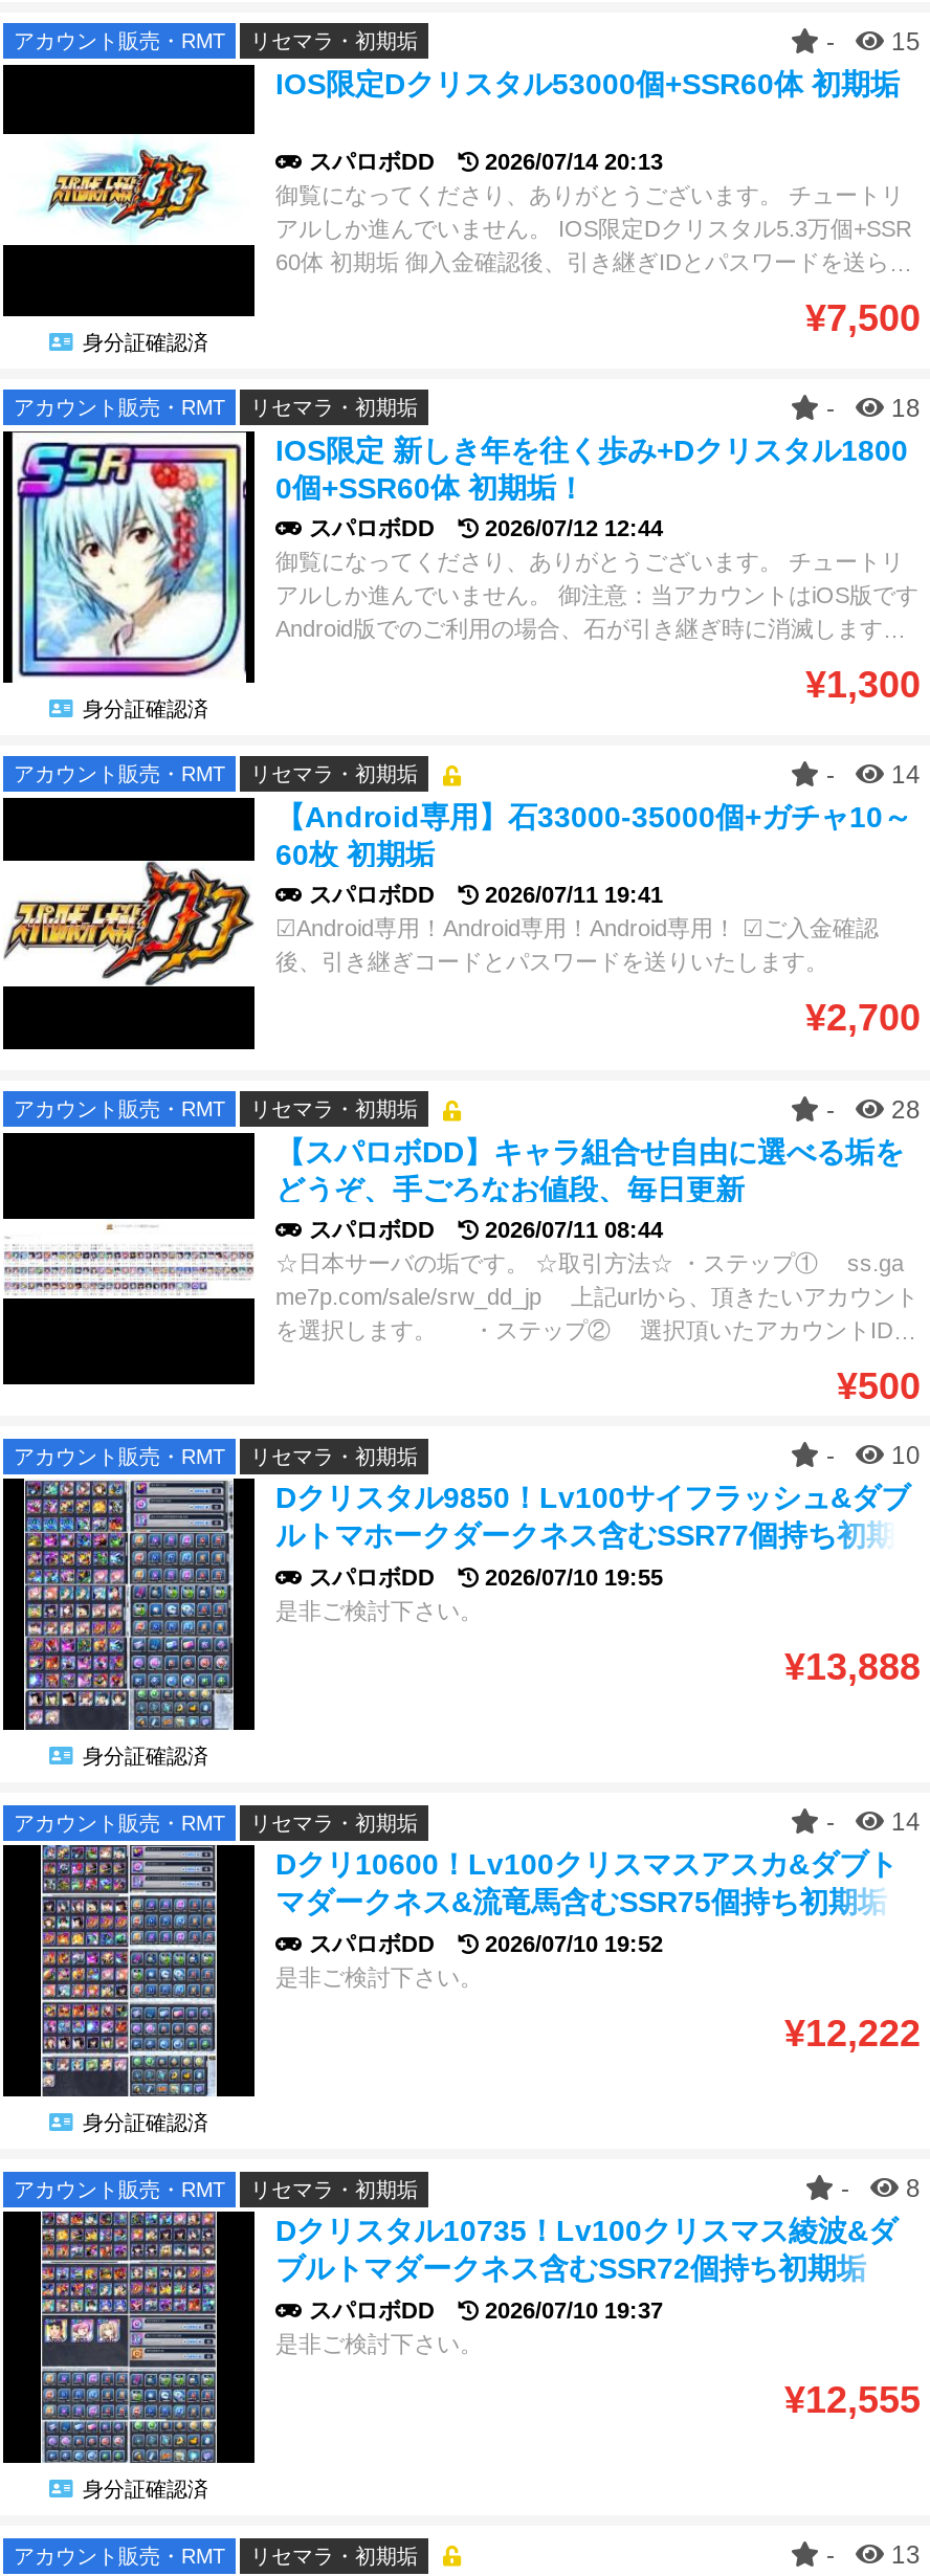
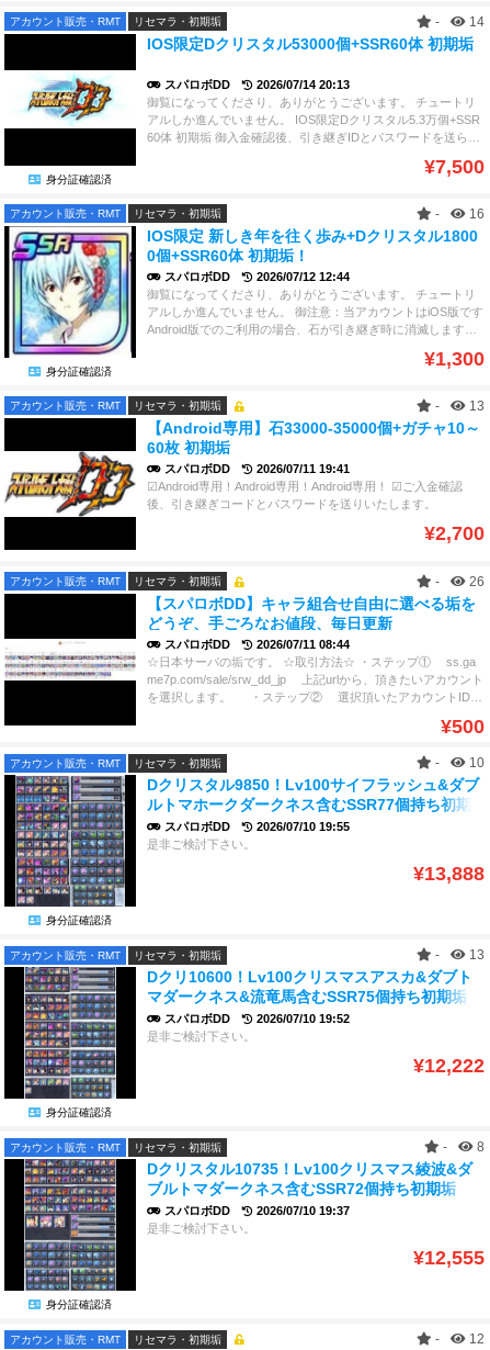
- 15
+ 14

- 18
+ 16

- 14
+ 13

- 28
+ 26

- 14
+ 13

- 13
+ 12
